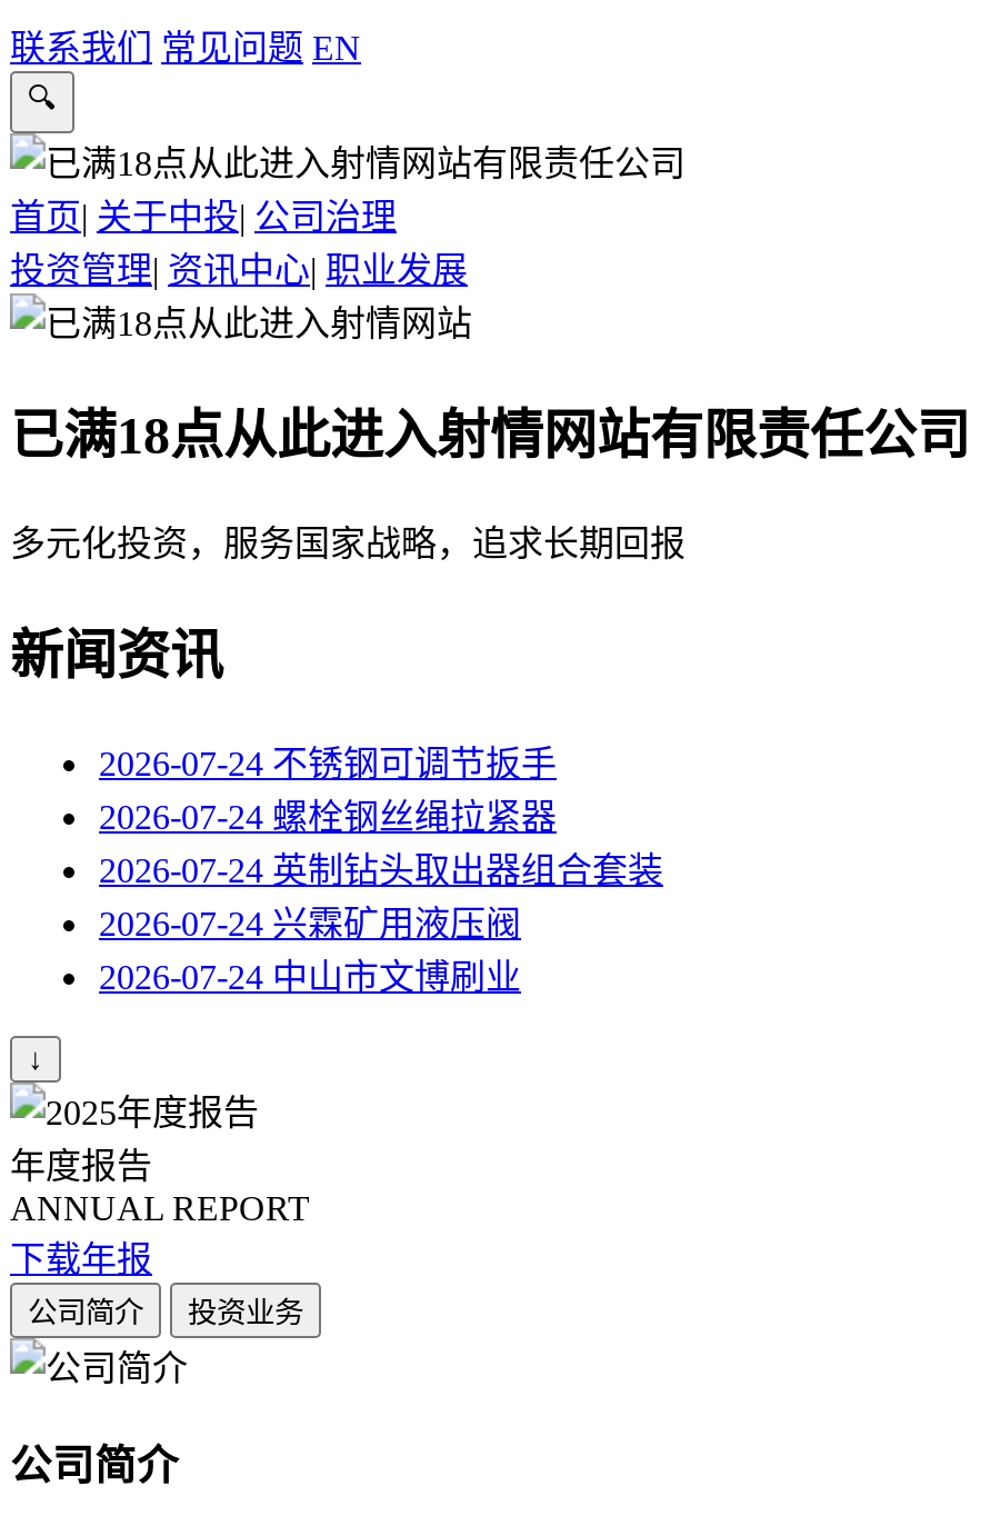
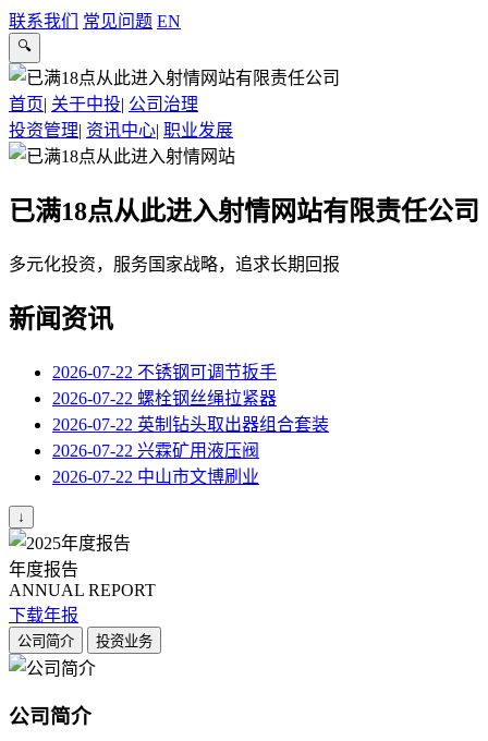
- 2026-07-24 不锈钢可调节扳手
+ 2026-07-22 不锈钢可调节扳手

- 2026-07-24 螺栓钢丝绳拉紧器
+ 2026-07-22 螺栓钢丝绳拉紧器

- 2026-07-24 英制钻头取出器组合套装
+ 2026-07-22 英制钻头取出器组合套装

- 2026-07-24 兴霖矿用液压阀
+ 2026-07-22 兴霖矿用液压阀

- 2026-07-24 中山市文博刷业
+ 2026-07-22 中山市文博刷业
